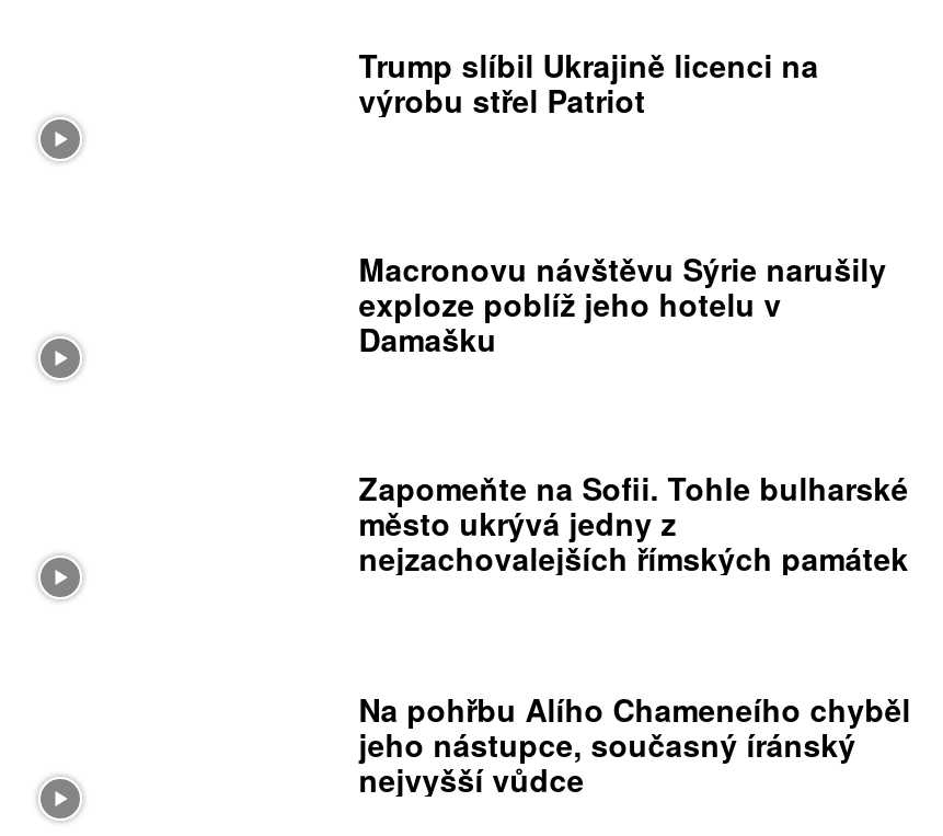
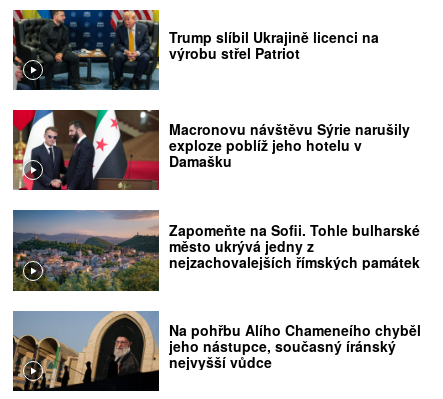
+ [image]

+ [image]

+ [image]

+ [image]
